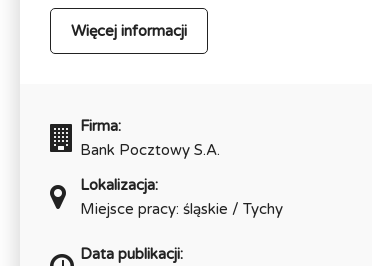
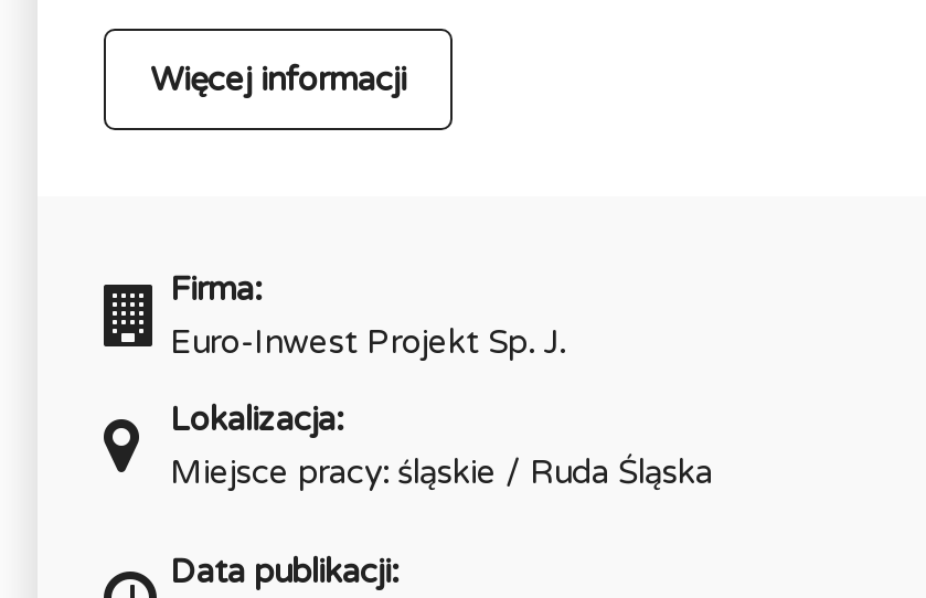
- Bank Pocztowy S.A.
+ Euro-Inwest Projekt Sp. J.

- Miejsce pracy: śląskie / Tychy
+ Miejsce pracy: śląskie / Ruda Śląska
